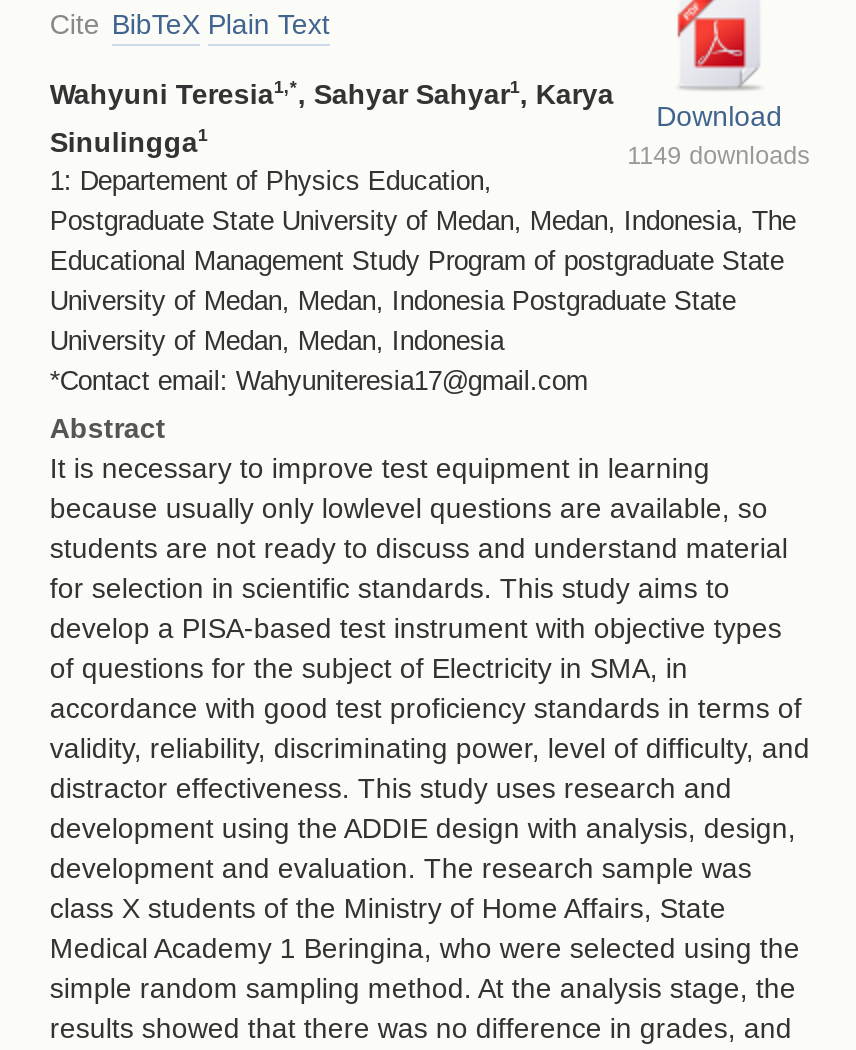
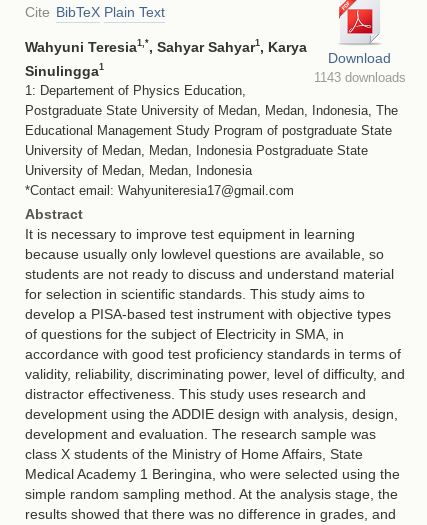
- 1149 downloads
+ 1143 downloads
